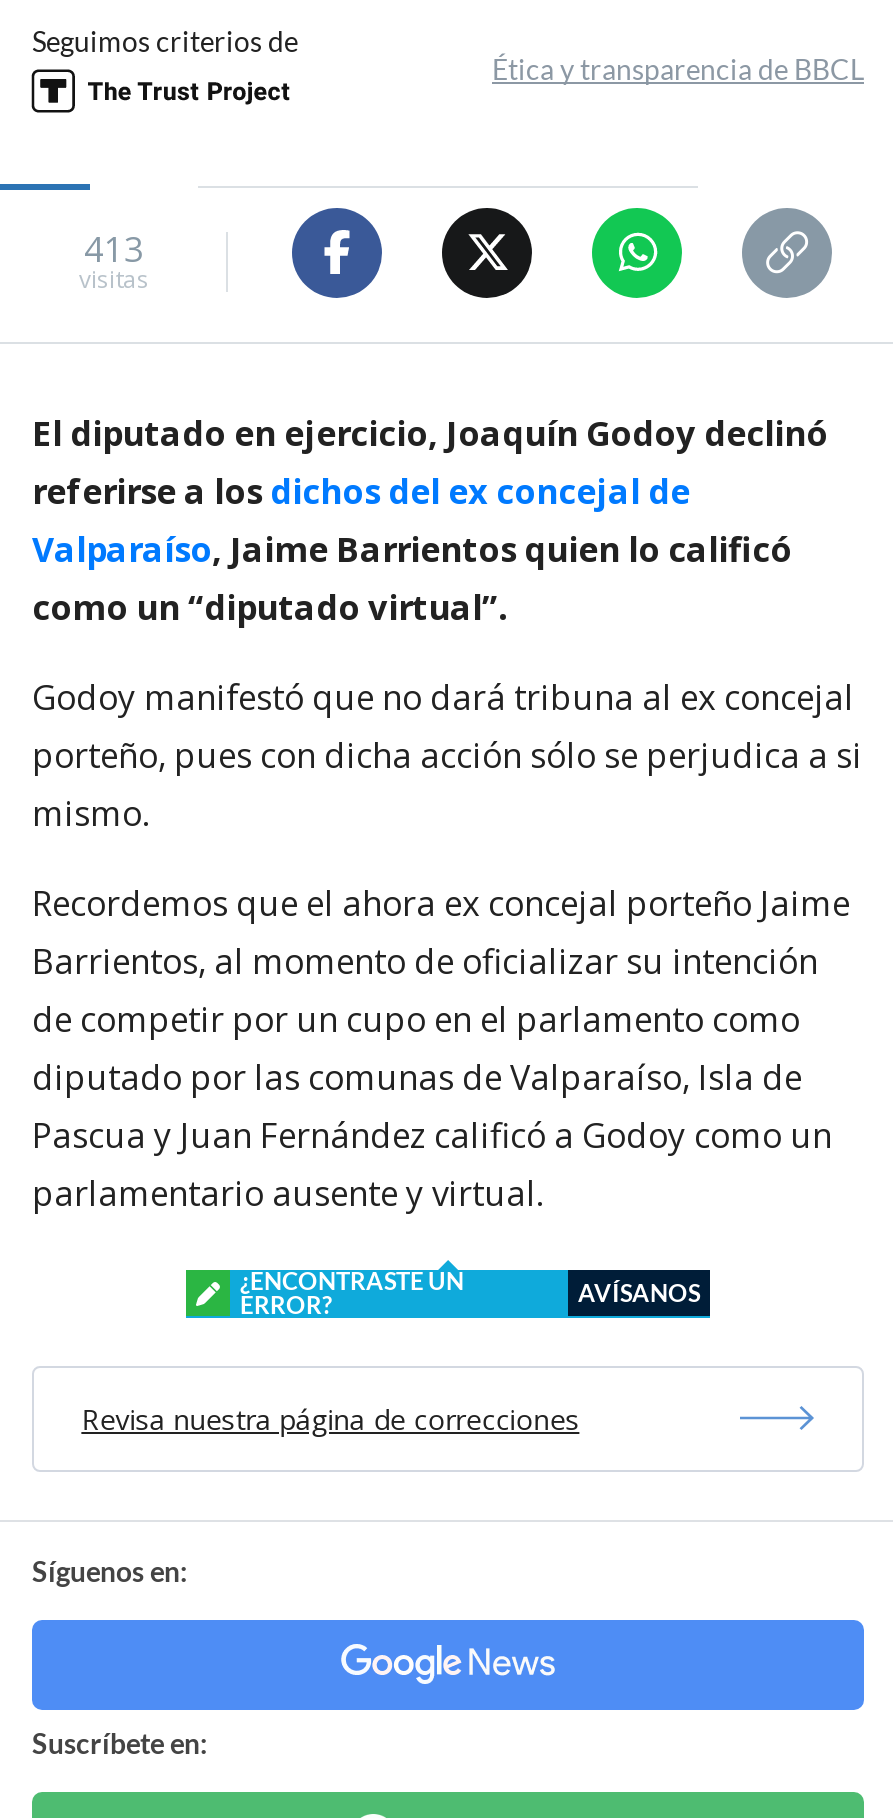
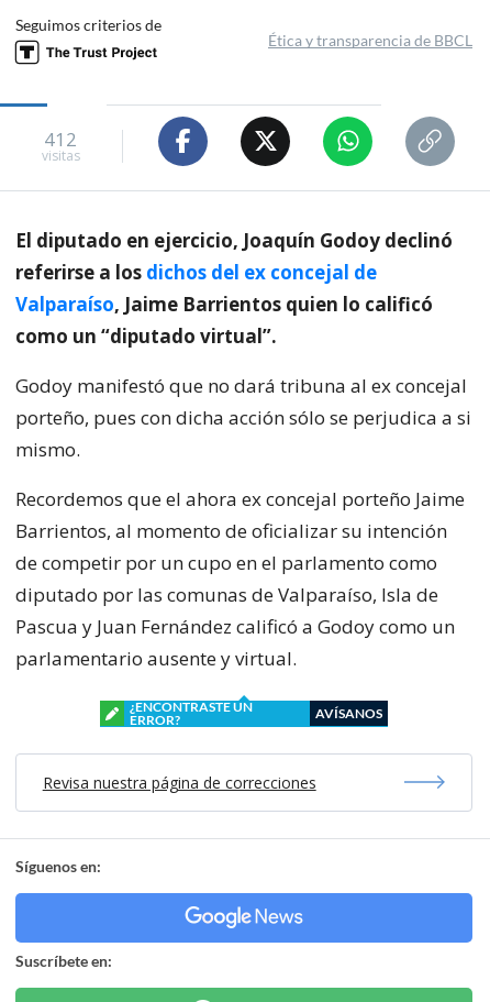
- 413
+ 412
